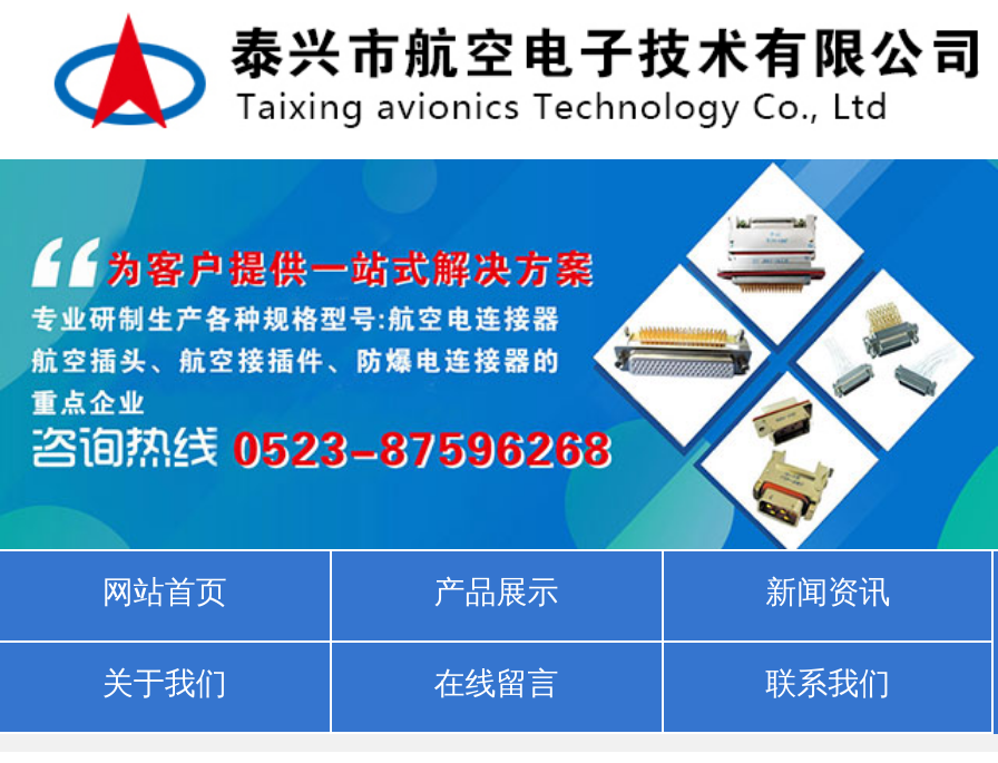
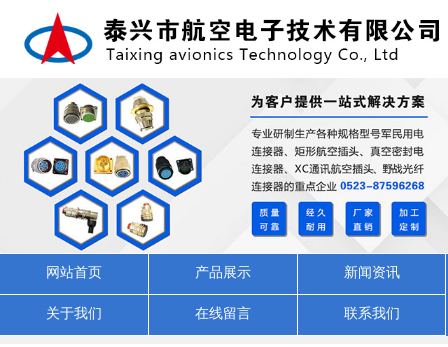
- [image]
+ [image]
